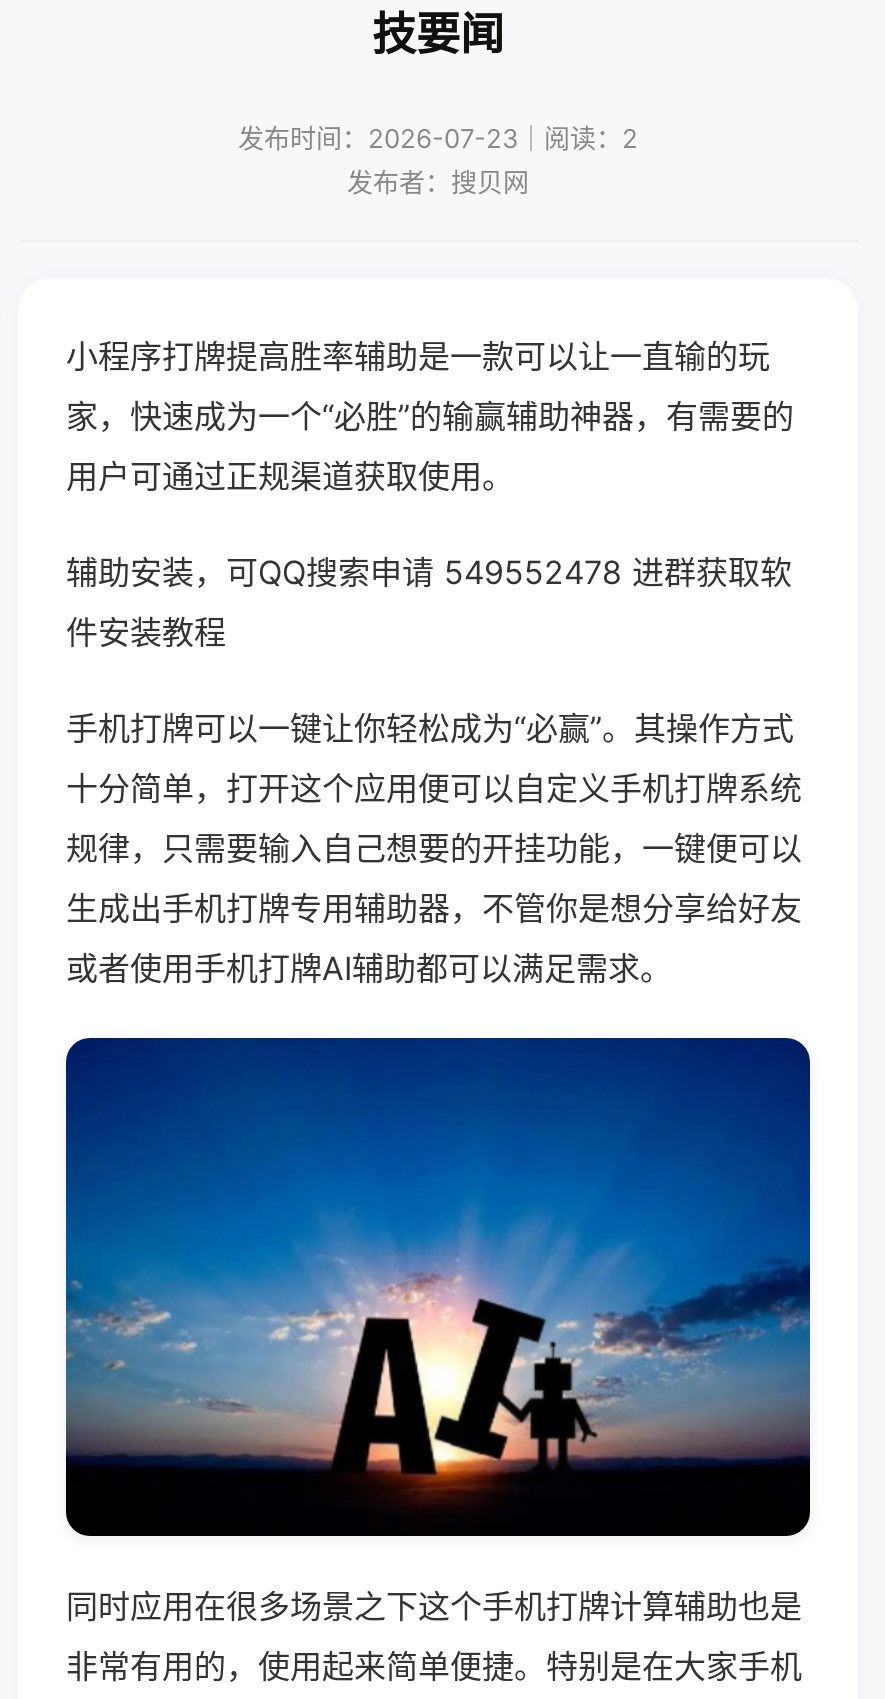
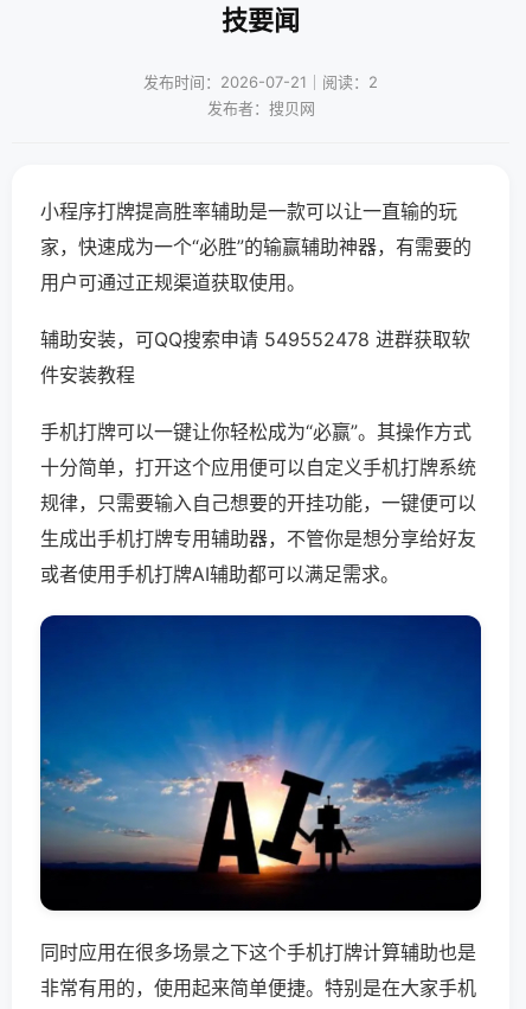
- 发布时间：2026-07-23｜阅读：2
+ 发布时间：2026-07-21｜阅读：2
